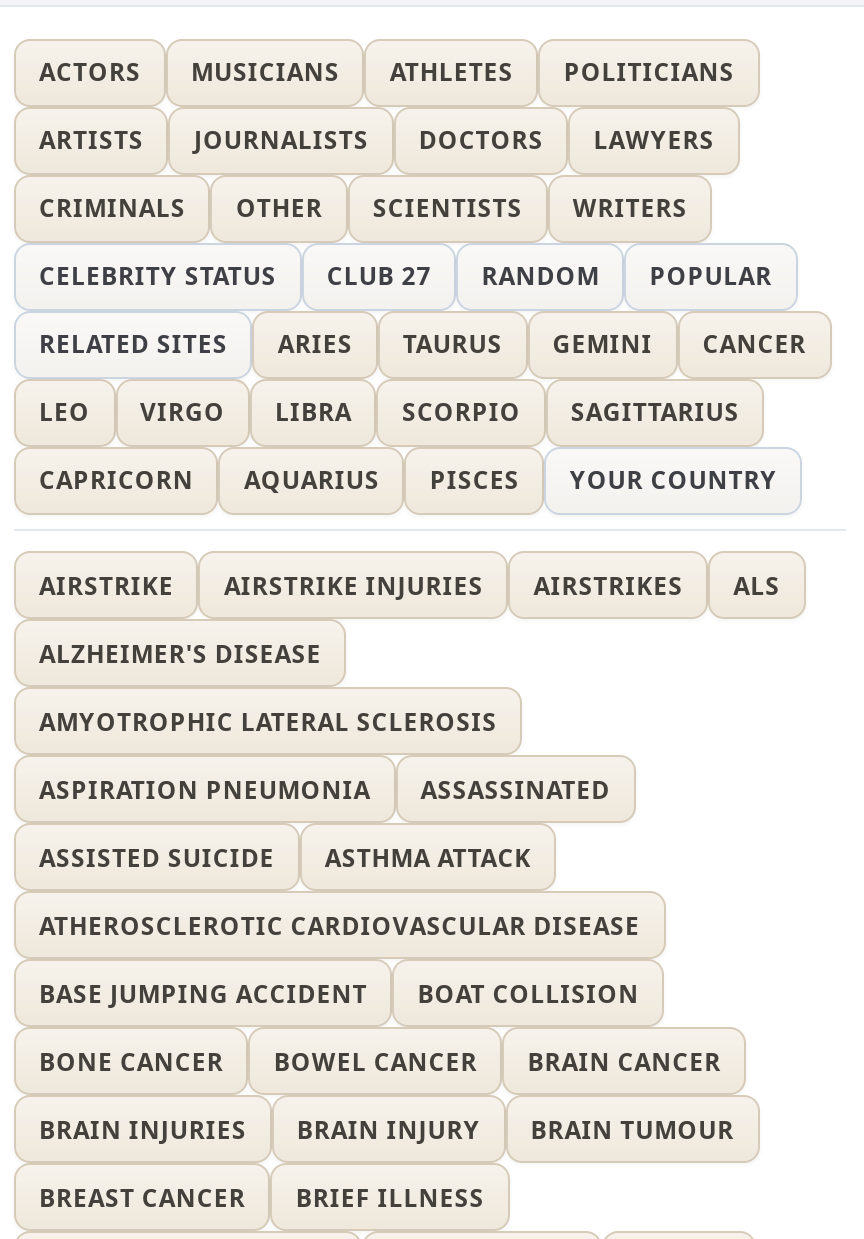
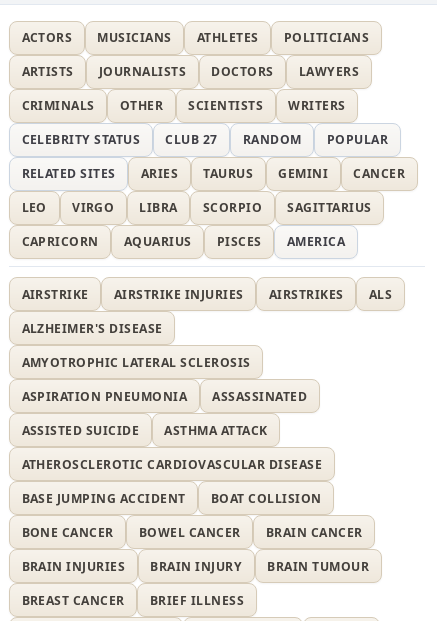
- YOUR COUNTRY
+ AMERICA
